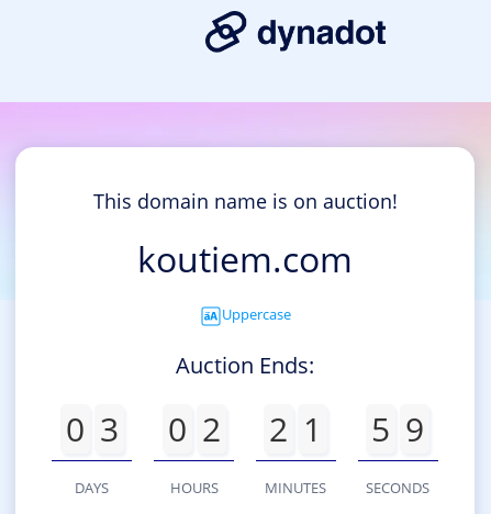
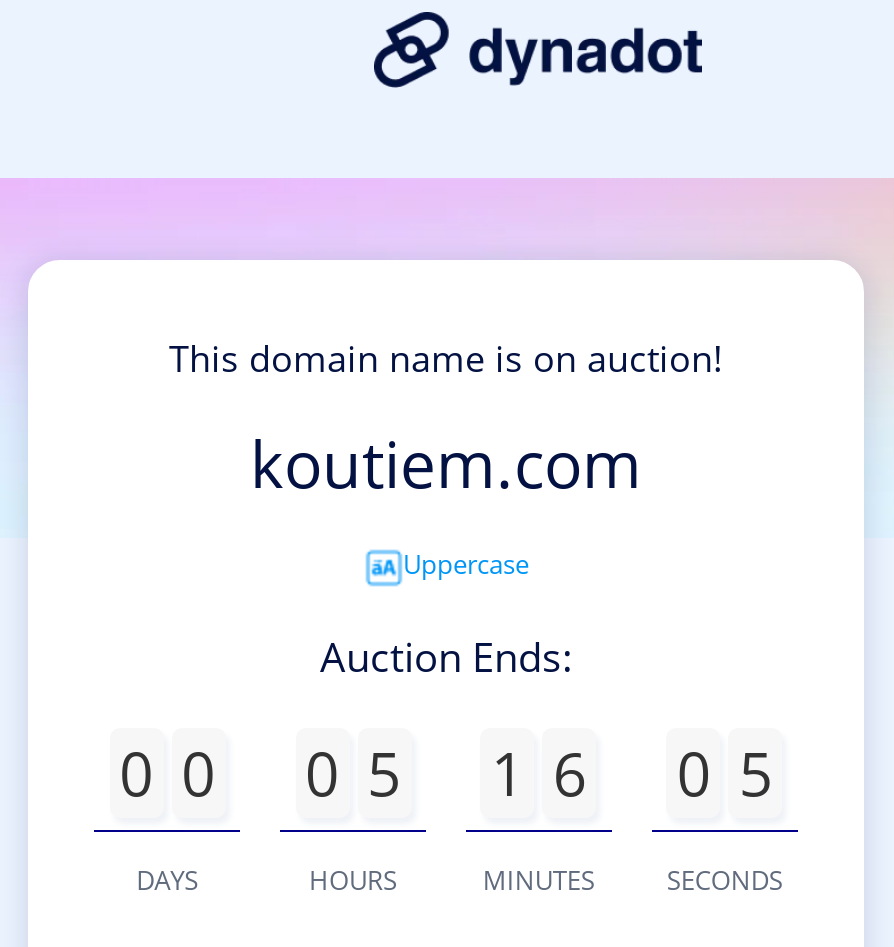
- 0 3
+ 0 0

- 0 2
+ 0 5

- 2 1
+ 1 6

- 5 9
+ 0 5
